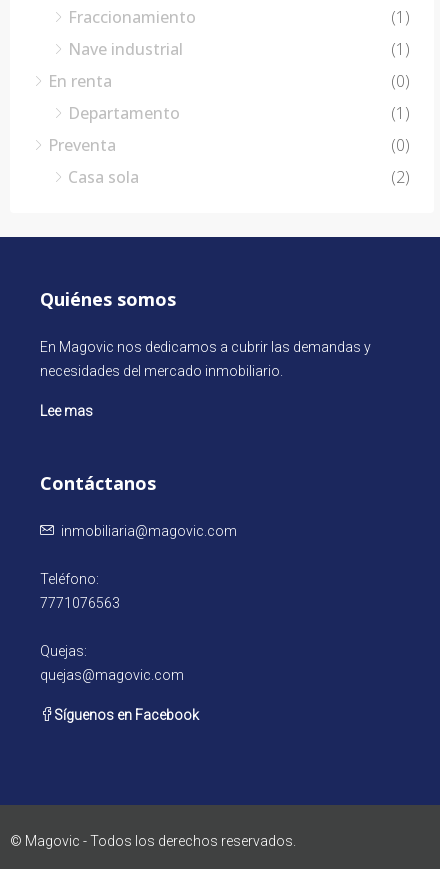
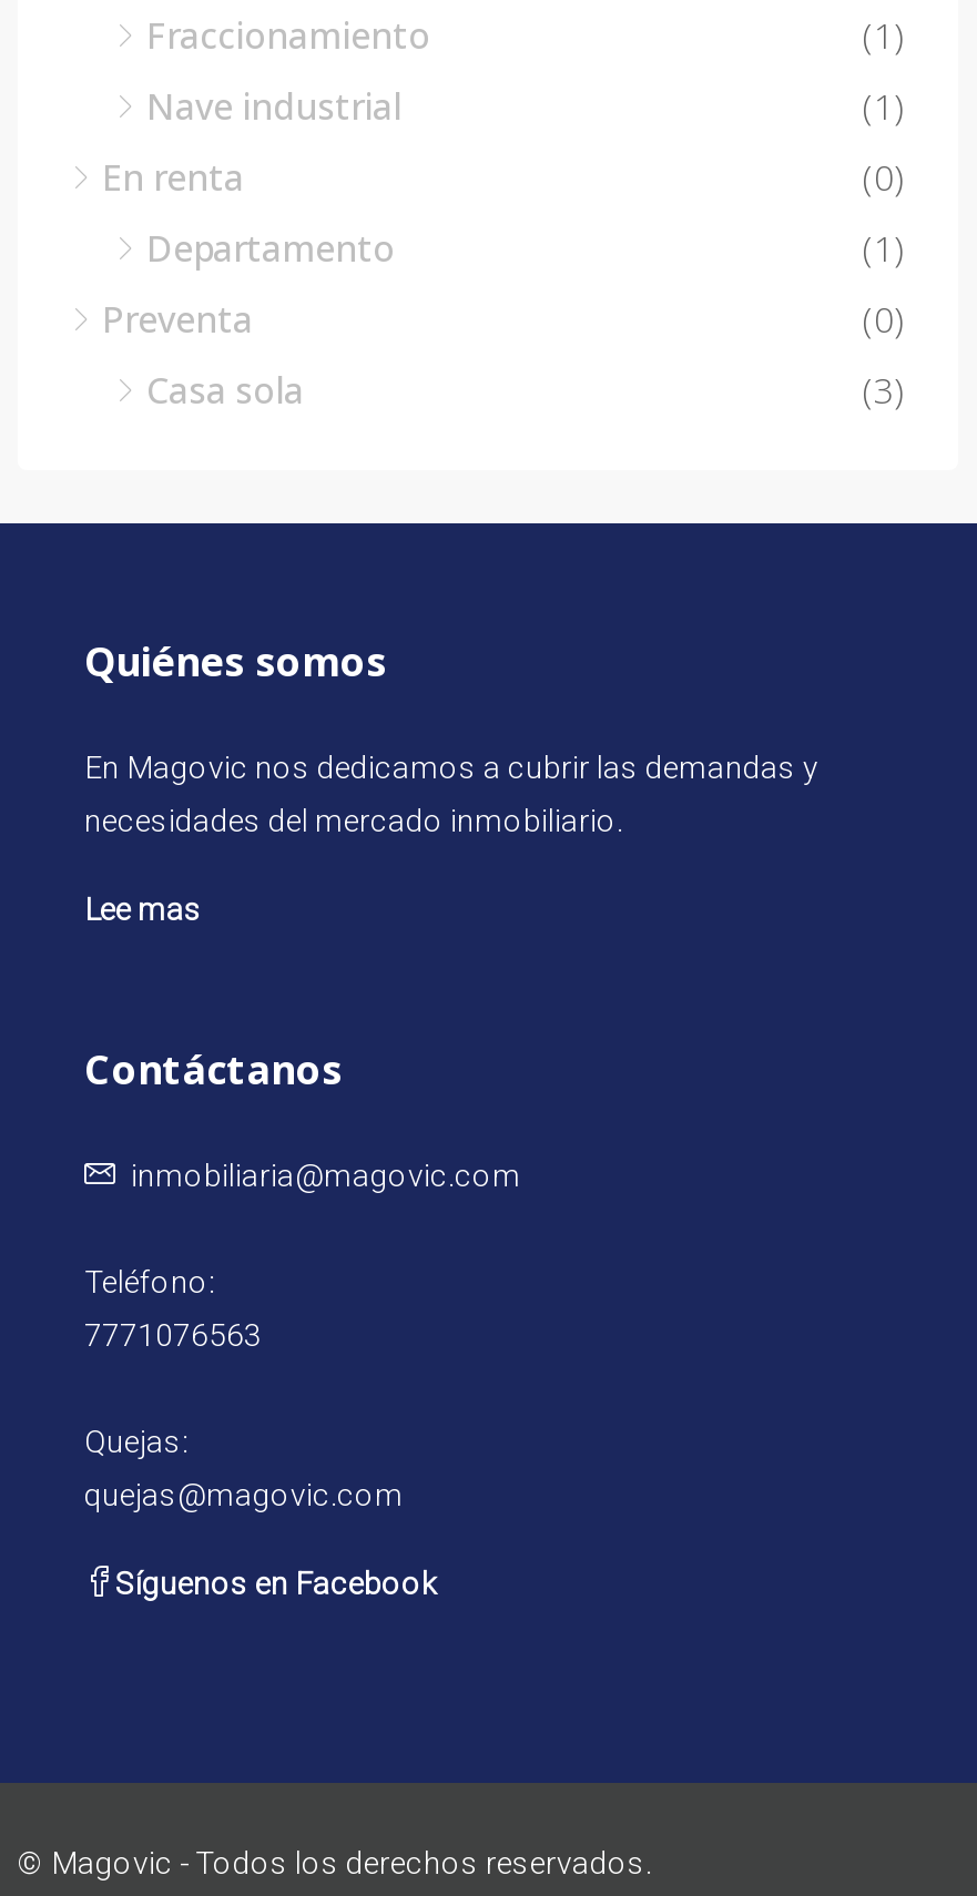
- (2)
+ (3)
